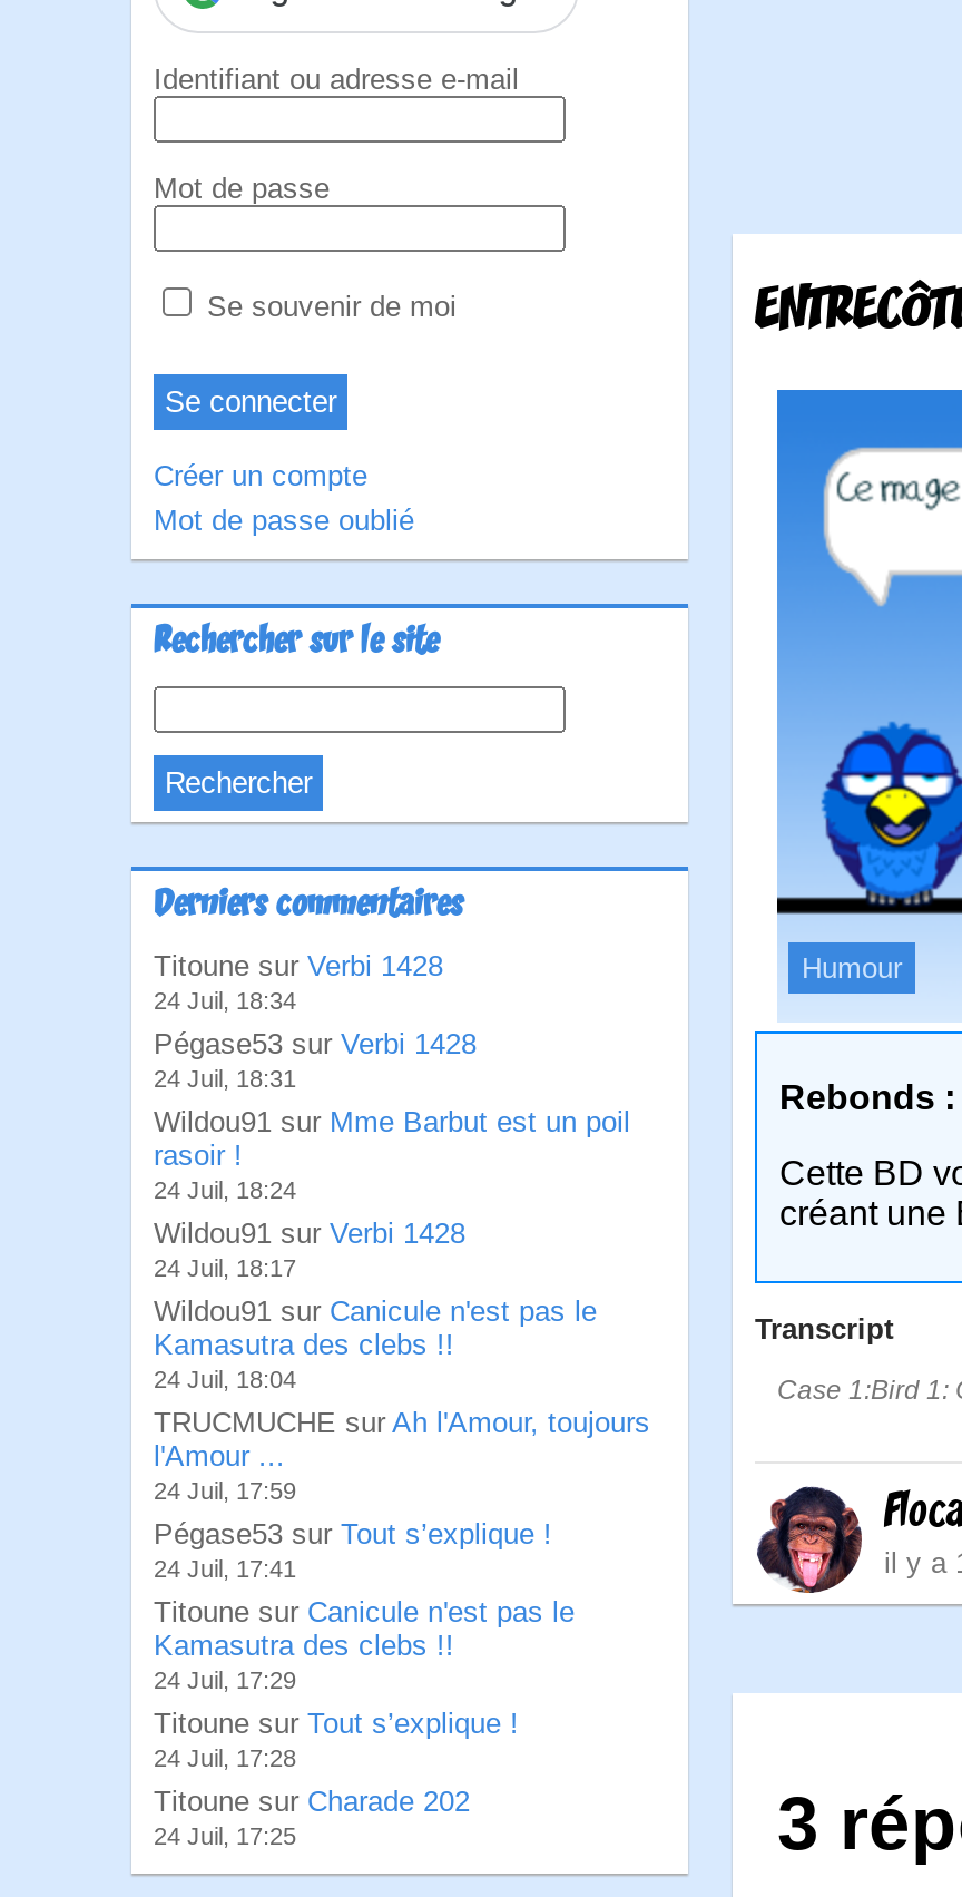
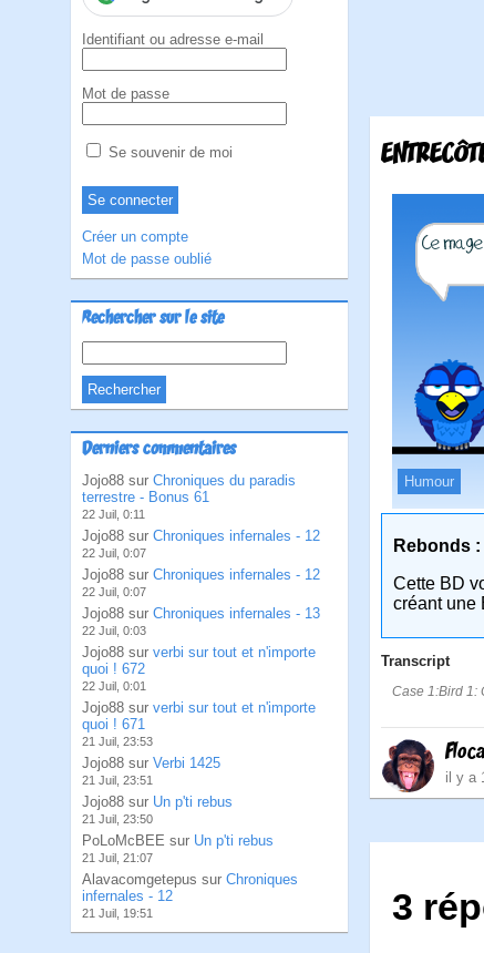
- Titoune sur Verbi 1428
- 24 Juil, 18:34
- Pégase53 sur Verbi 1428
- 24 Juil, 18:31
- Wildou91 sur Mme Barbut est un poil
- rasoir !
- 24 Juil, 18:24
- Wildou91 sur Verbi 1428
- 24 Juil, 18:17
- Wildou91 sur Canicule n'est pas le
- Kamasutra des clebs !!
- 24 Juil, 18:04
- TRUCMUCHE sur Ah l'Amour, toujours
- l'Amour ...
- 24 Juil, 17:59
- Pégase53 sur Tout s’explique !
- 24 Juil, 17:41
- Titoune sur Canicule n'est pas le
- Kamasutra des clebs !!
- 24 Juil, 17:29
- Titoune sur Tout s’explique !
- 24 Juil, 17:28
- Titoune sur Charade 202
- 24 Juil, 17:25
+ Jojo88 sur Chroniques du paradis
+ terrestre - Bonus 61
+ 22 Juil, 0:11
+ Jojo88 sur Chroniques infernales - 12
+ 22 Juil, 0:07
+ Jojo88 sur Chroniques infernales - 12
+ 22 Juil, 0:07
+ Jojo88 sur Chroniques infernales - 13
+ 22 Juil, 0:03
+ Jojo88 sur verbi sur tout et n'importe
+ quoi ! 672
+ 22 Juil, 0:01
+ Jojo88 sur verbi sur tout et n'importe
+ quoi ! 671
+ 21 Juil, 23:53
+ Jojo88 sur Verbi 1425
+ 21 Juil, 23:51
+ Jojo88 sur Un p'ti rebus
+ 21 Juil, 23:50
+ PoLoMcBEE sur Un p'ti rebus
+ 21 Juil, 21:07
+ Alavacomgetepus sur Chroniques
+ infernales - 12
+ 21 Juil, 19:51
